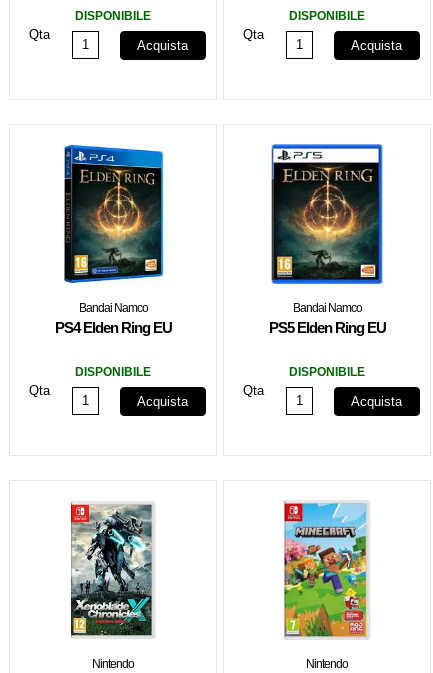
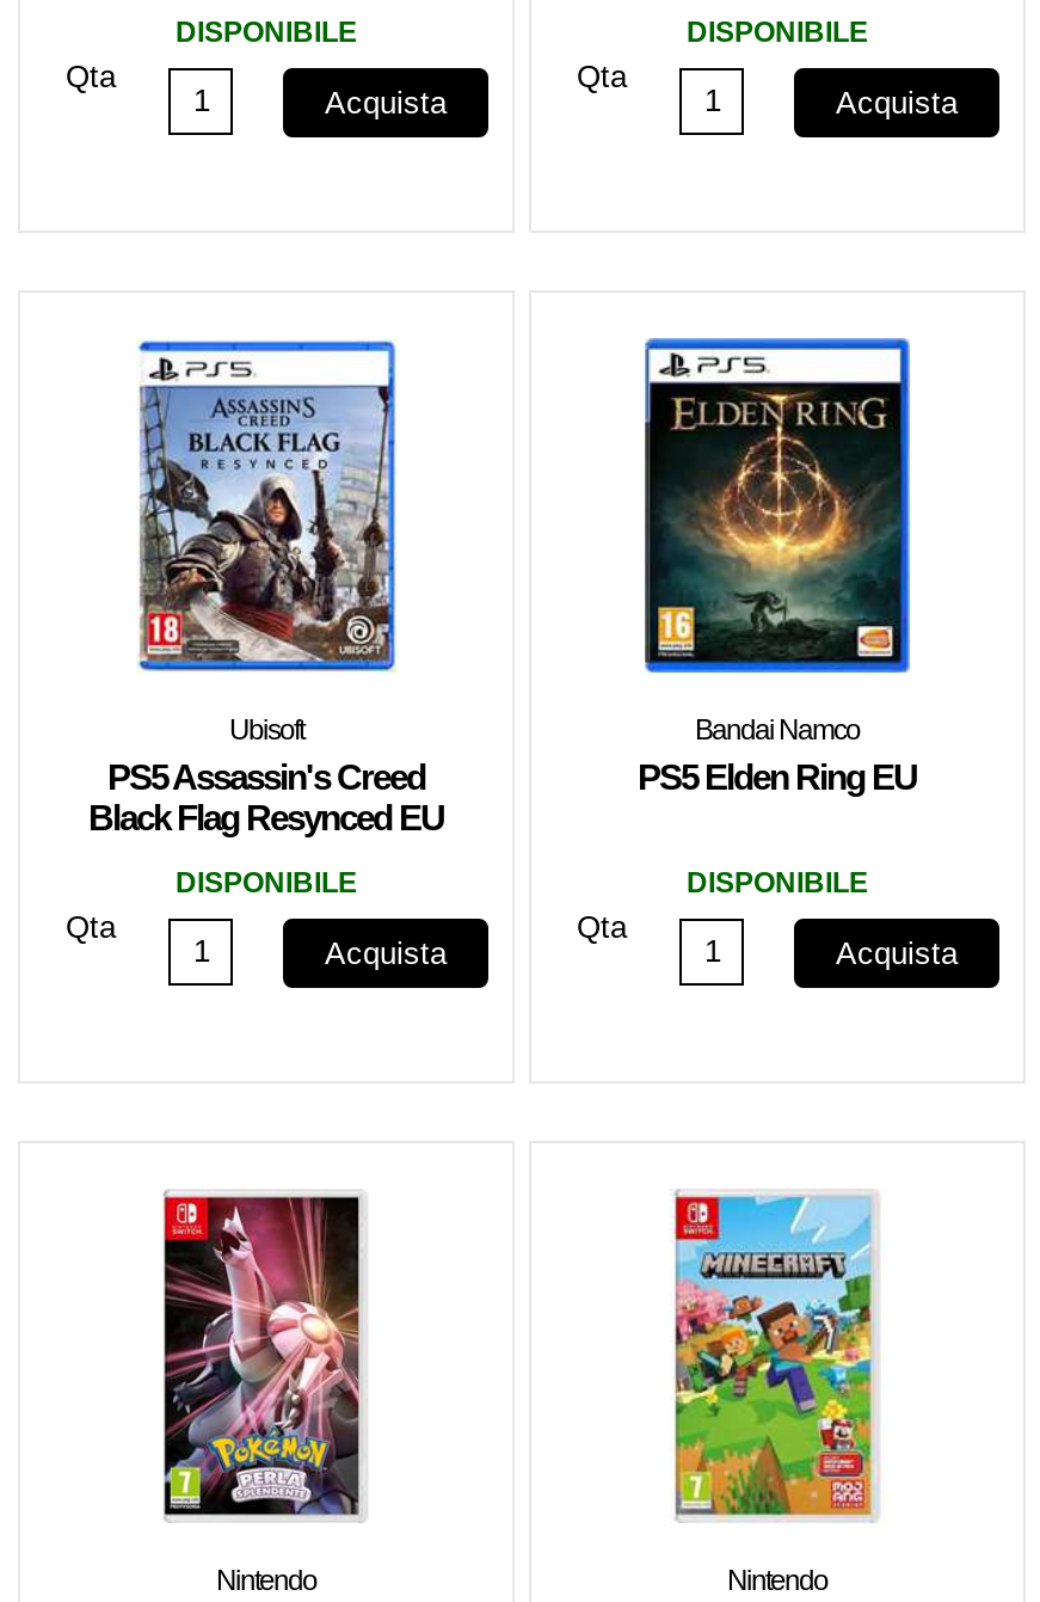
- [image]
- Bandai Namco
- PS4 Elden Ring EU
+ [image]
+ Ubisoft
+ PS5 Assassin's Creed
+ Black Flag Resynced EU

- [image]
+ [image]
